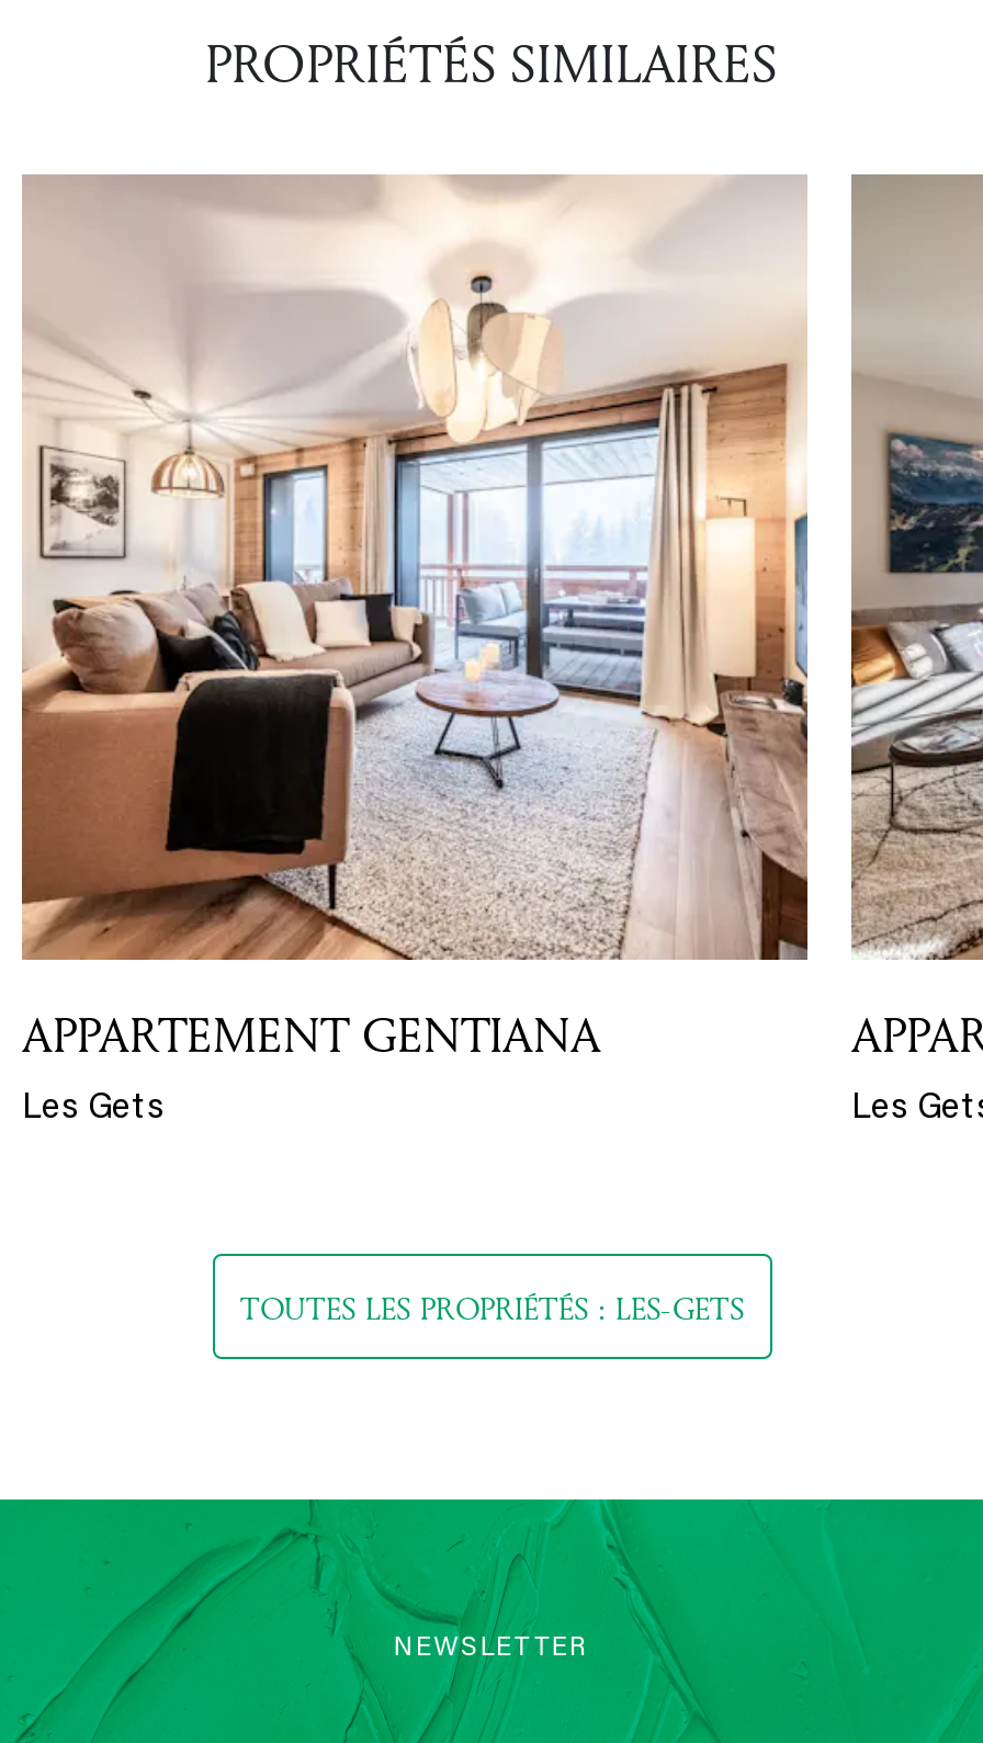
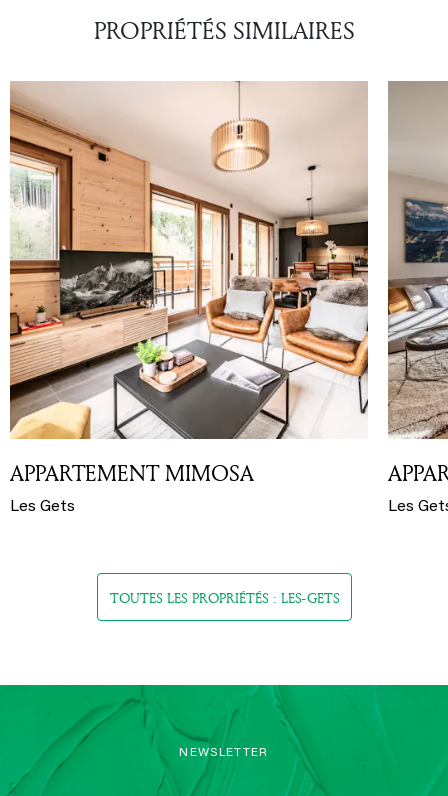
- [image]
- APPARTEMENT GENTIANA
+ [image]
+ APPARTEMENT MIMOSA
